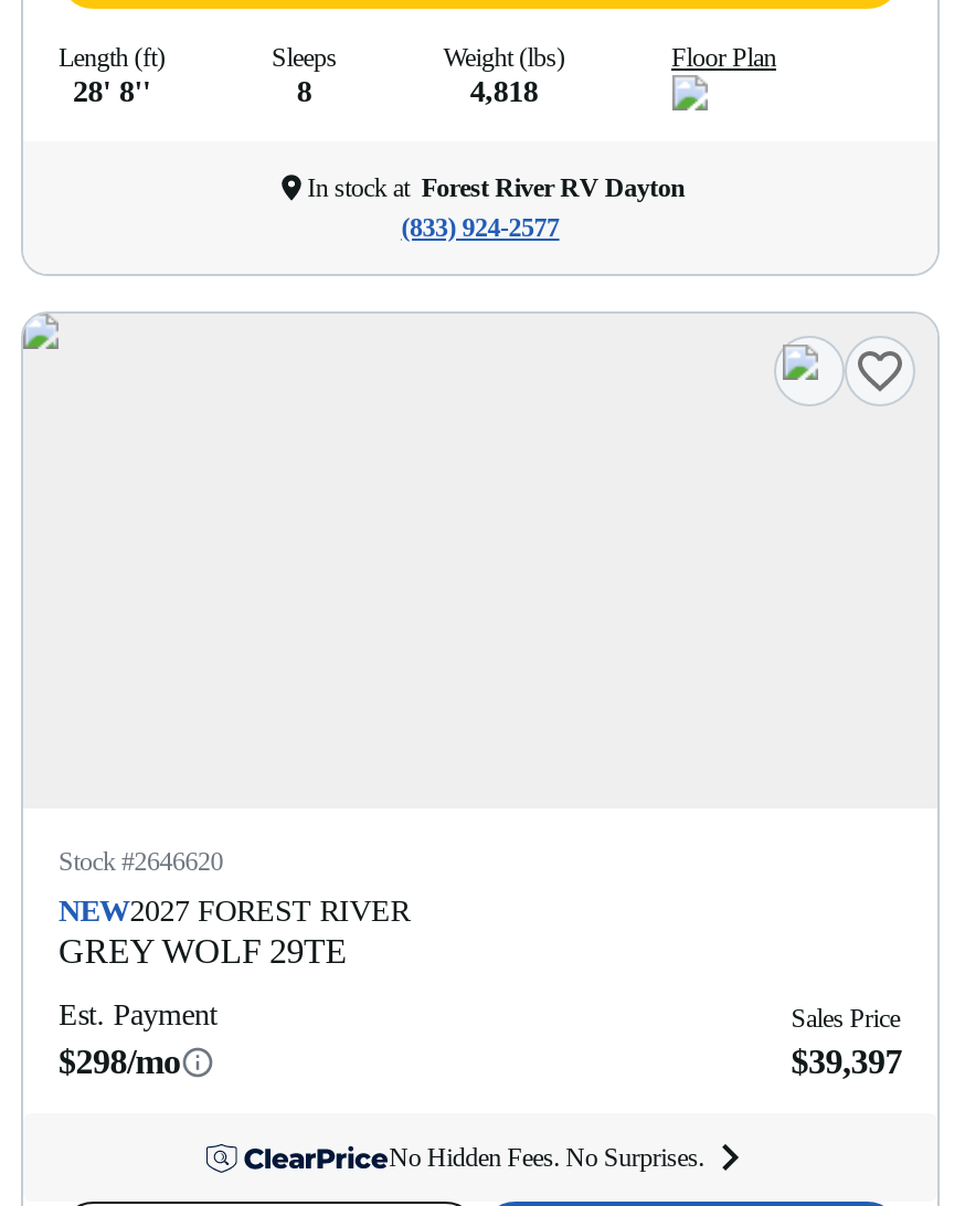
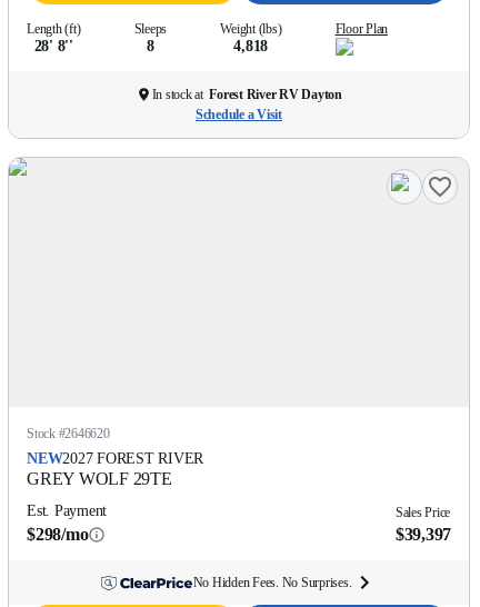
- (833) 924-2577
+ Schedule a Visit
